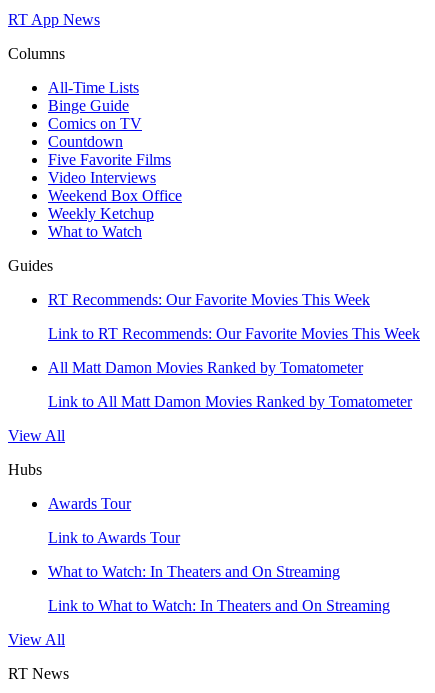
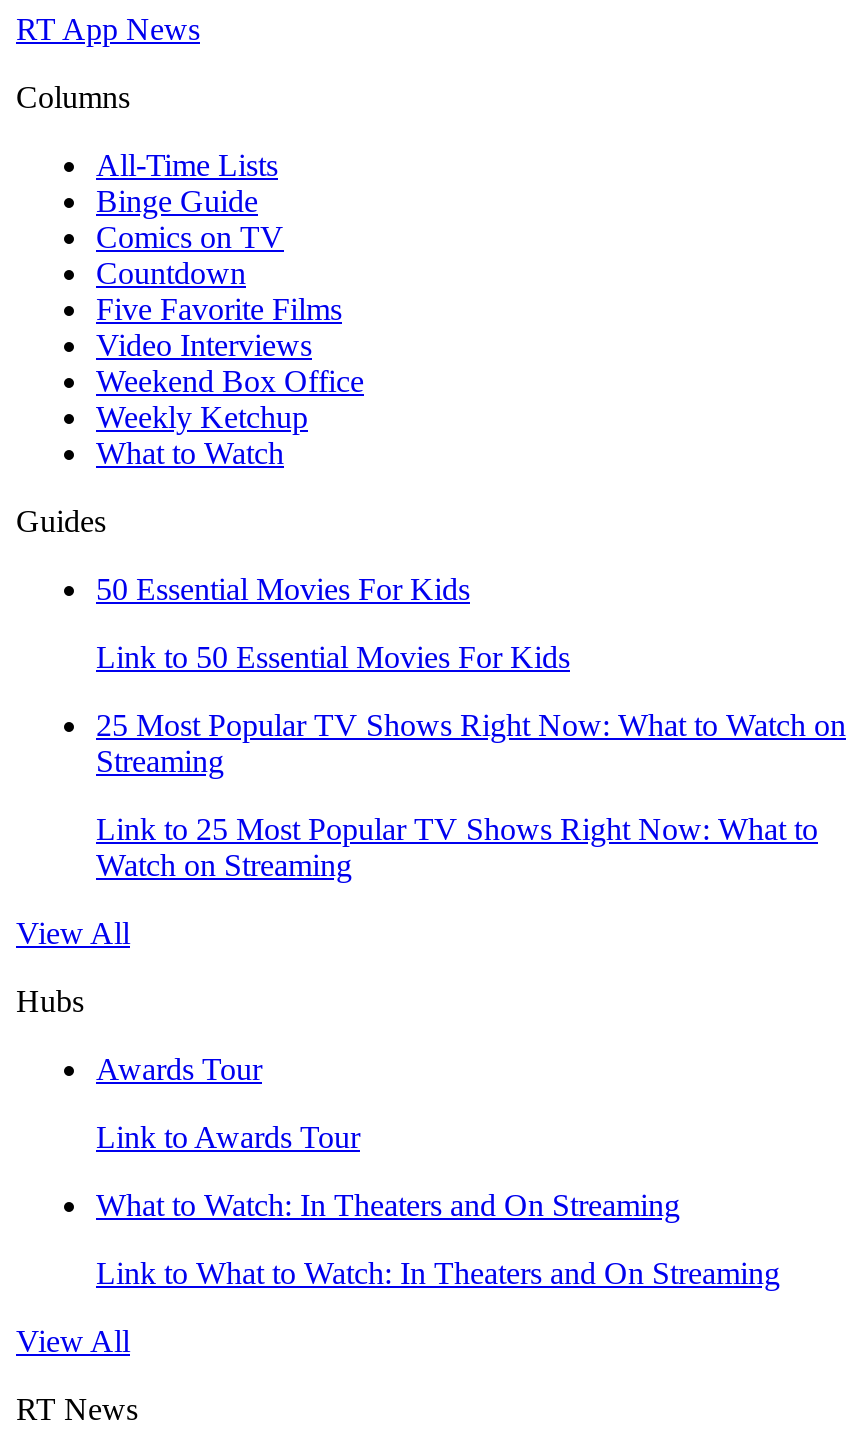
- RT Recommends: Our Favorite Movies This Week
+ 50 Essential Movies For Kids

- Link to RT Recommends: Our Favorite Movies This Week
+ Link to 50 Essential Movies For Kids

- All Matt Damon Movies Ranked by Tomatometer
+ 25 Most Popular TV Shows Right Now: What to Watch on
+ Streaming

- Link to All Matt Damon Movies Ranked by Tomatometer
+ Link to 25 Most Popular TV Shows Right Now: What to
+ Watch on Streaming
